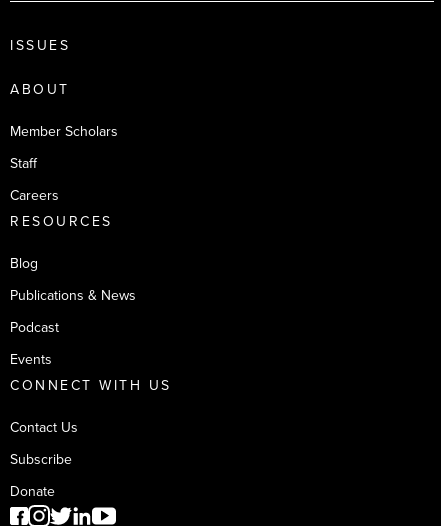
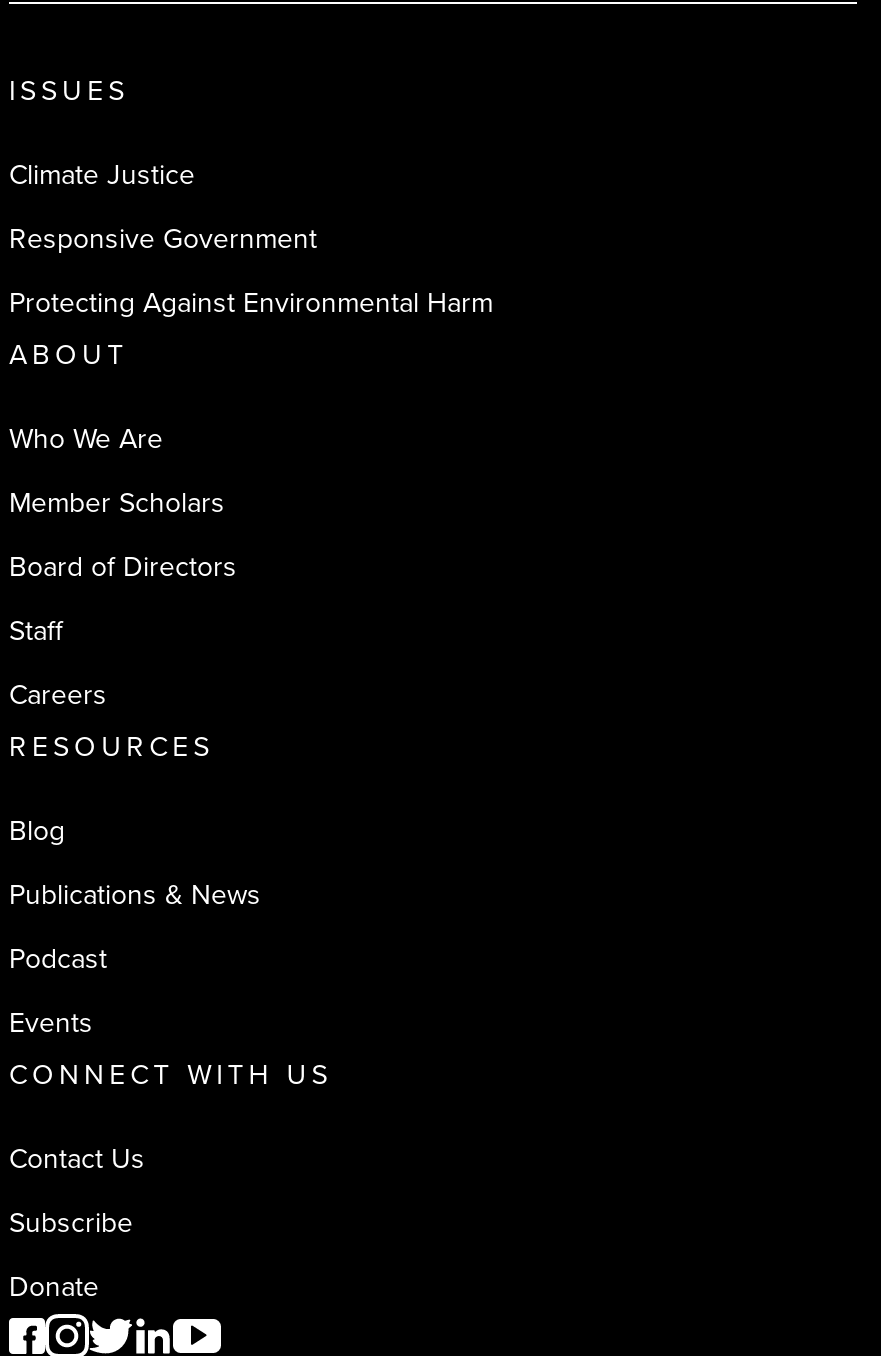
+ Climate Justice
+ Responsive Government
+ Protecting Against Environmental Harm

+ Who We Are

+ Board of Directors
